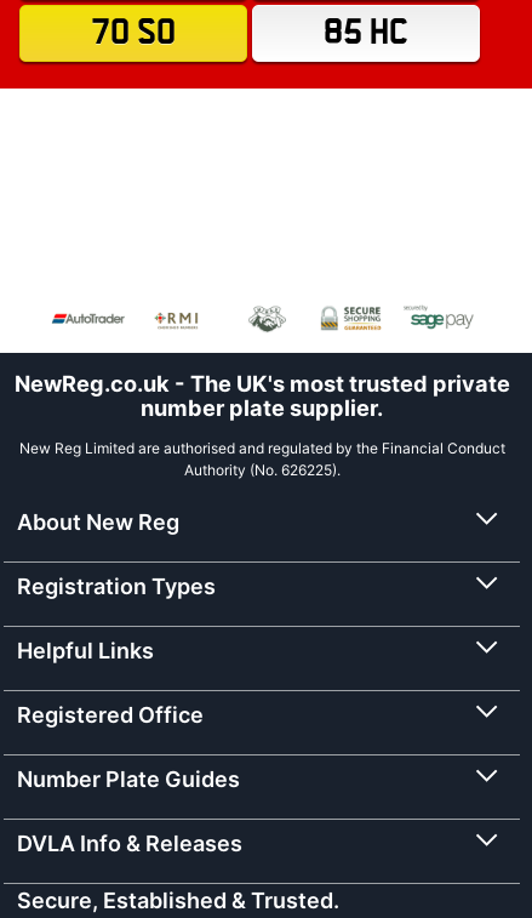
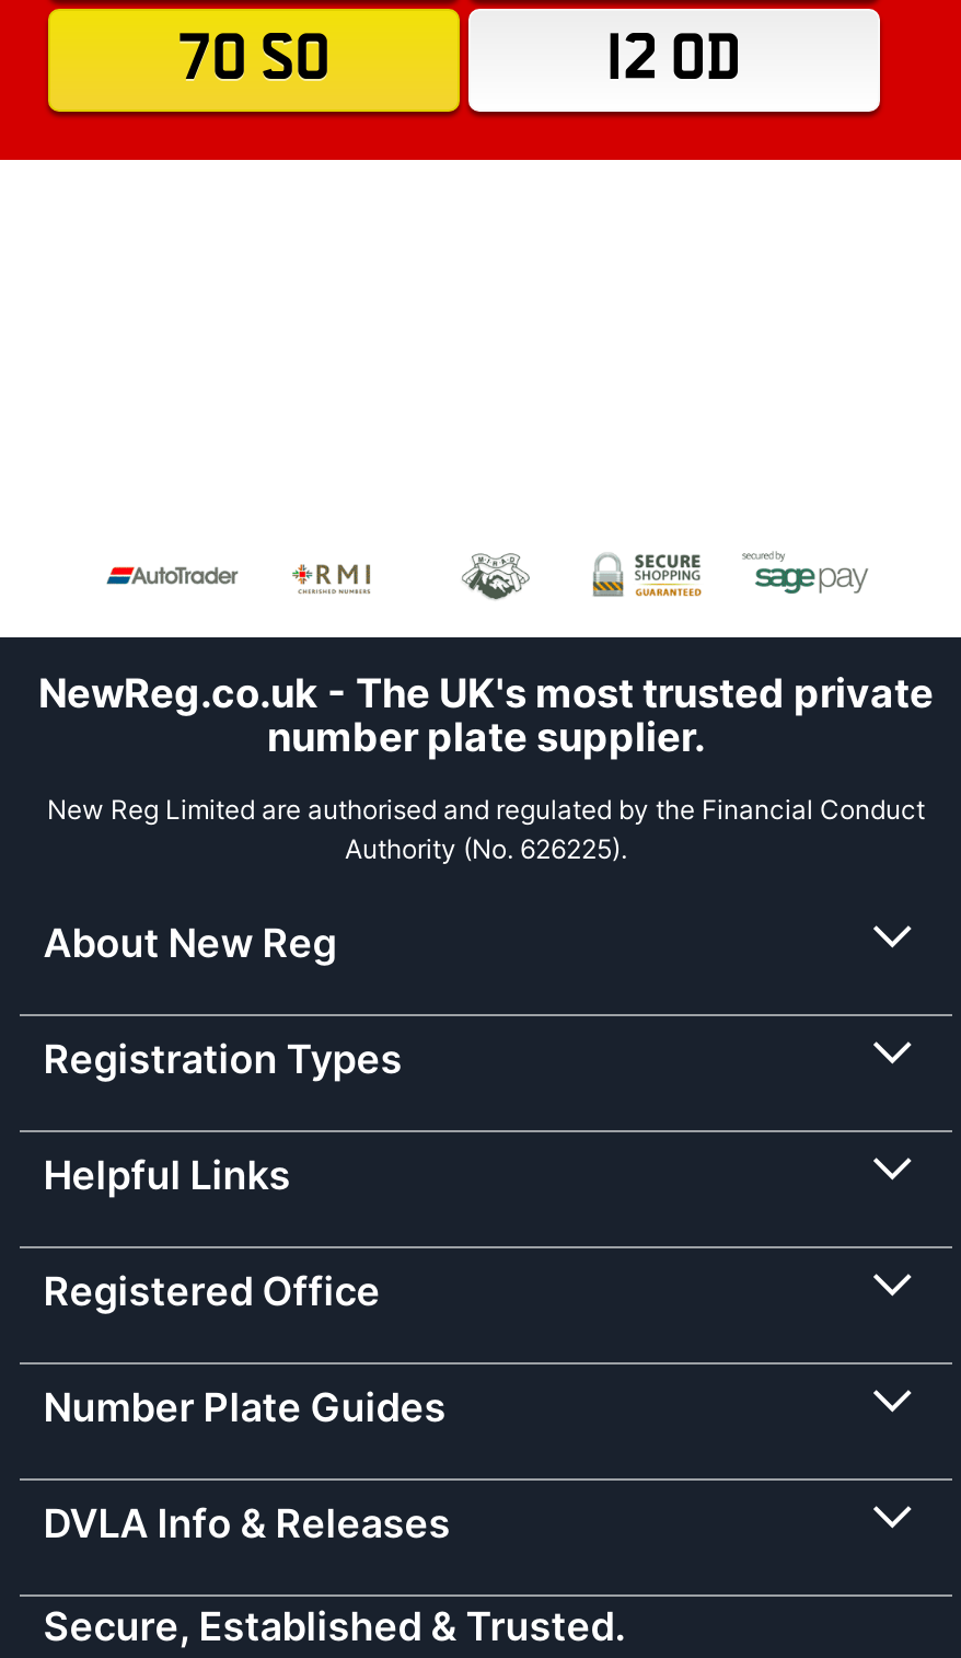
- 85 HC
+ 12 OD
